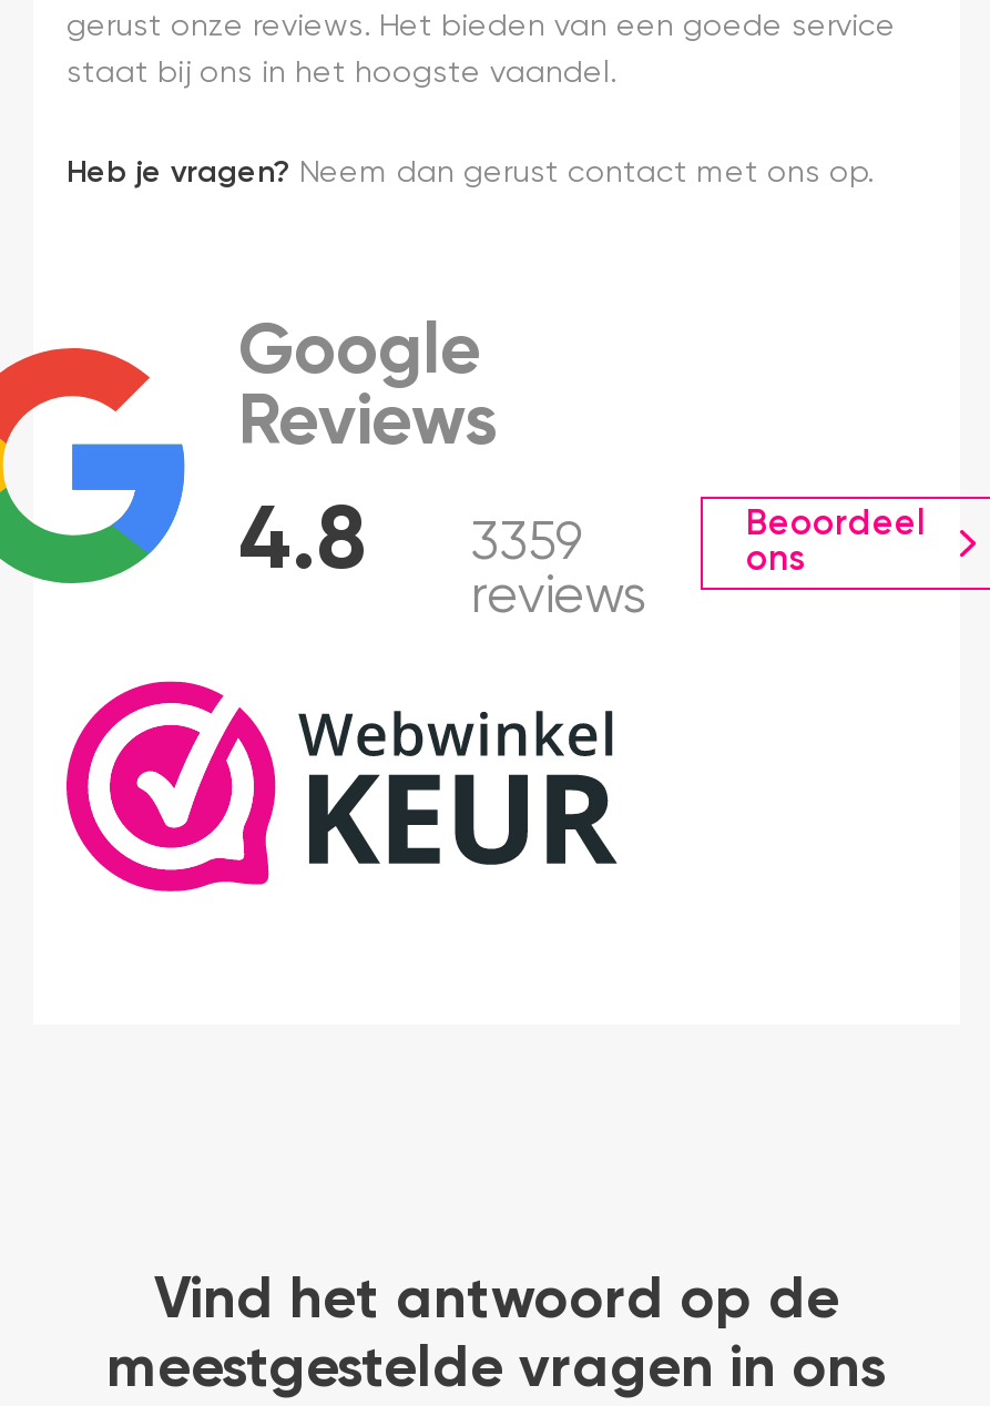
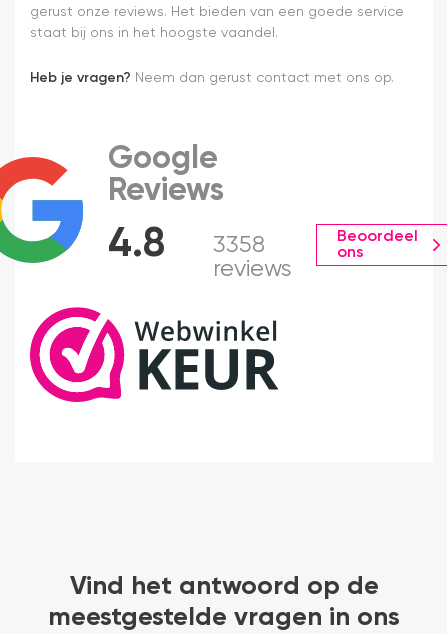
- 4.8 3359
+ 4.8 3358
